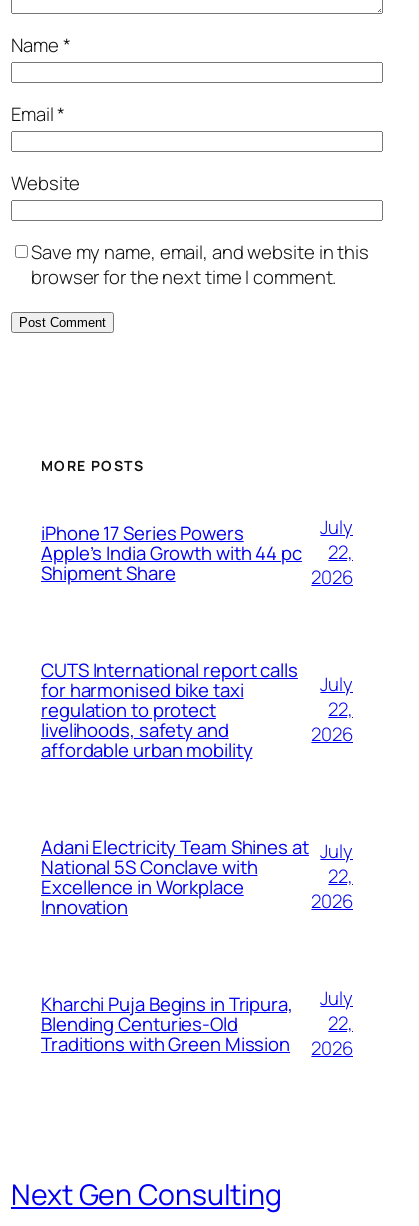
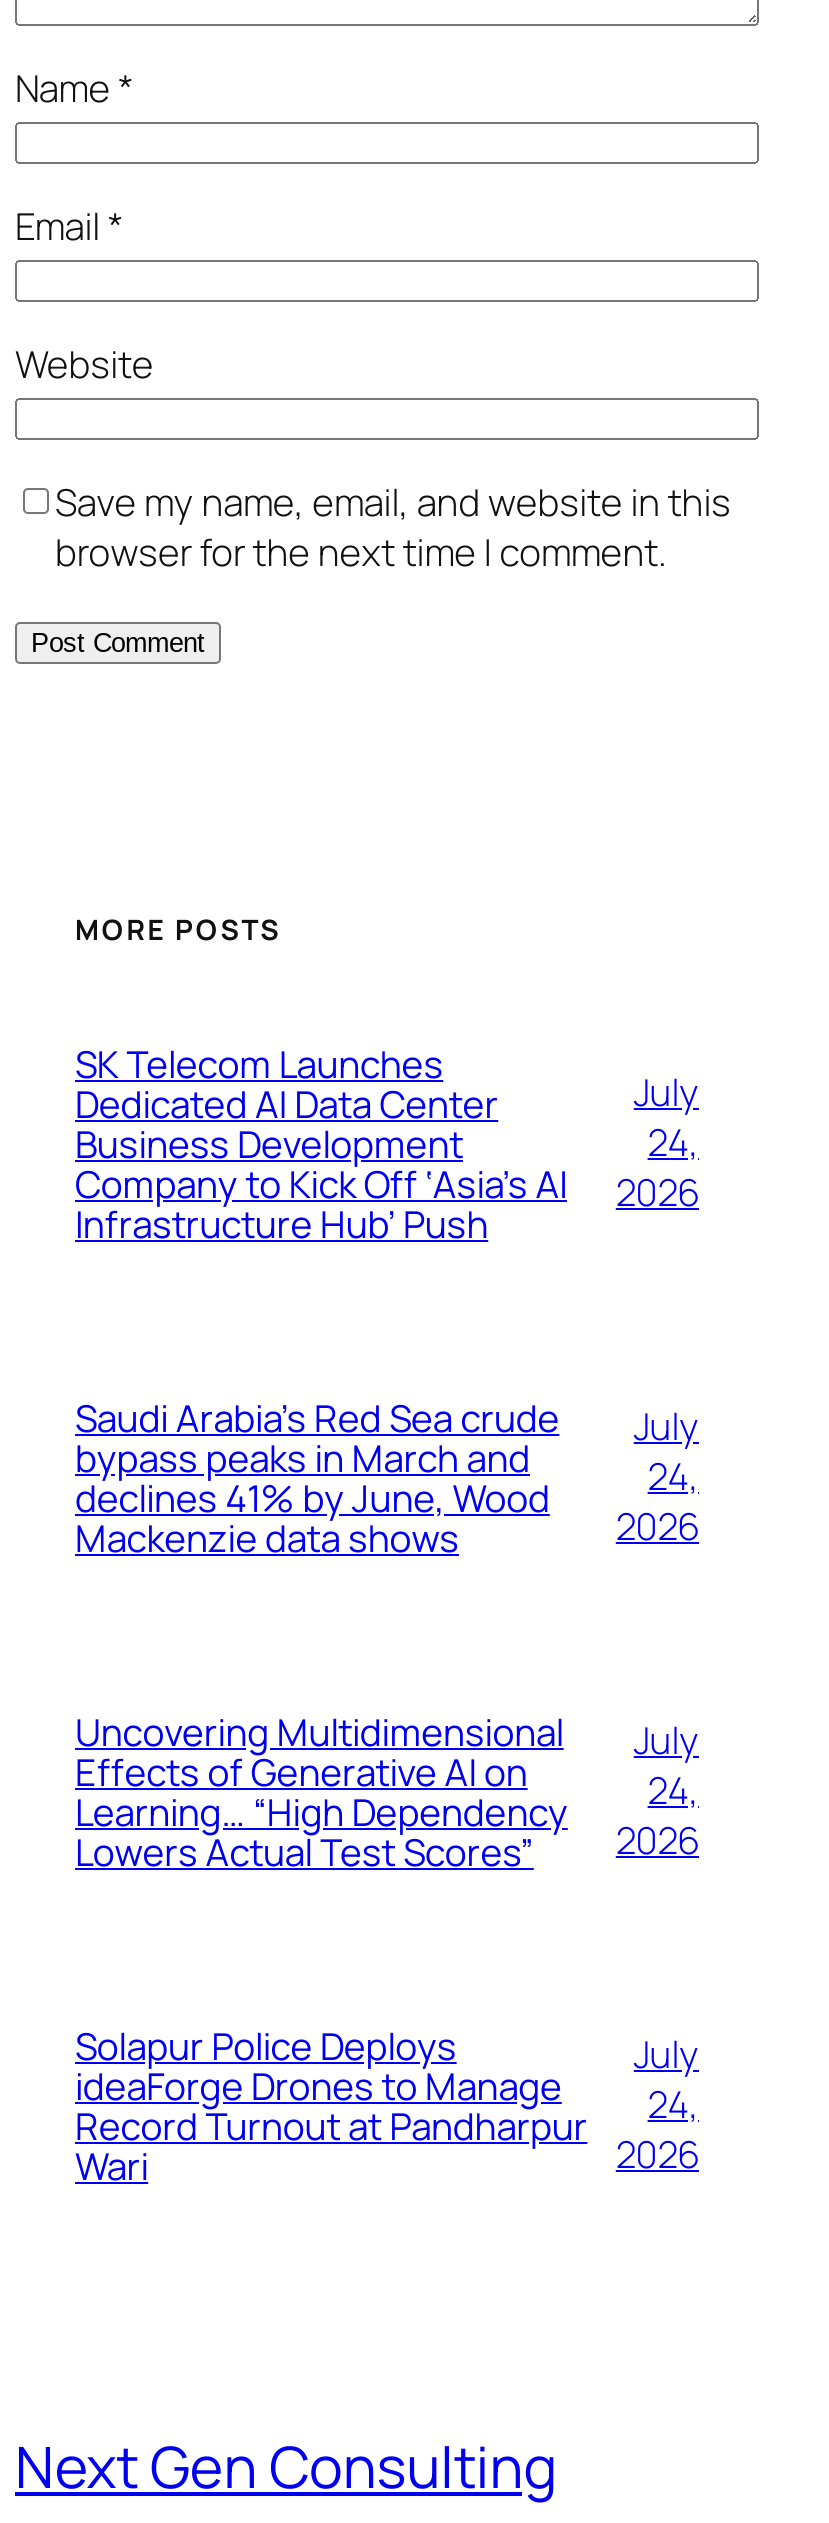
- iPhone 17 Series Powers
- Apple’s India Growth with 44 pc
- Shipment Share
+ SK Telecom Launches
+ Dedicated AI Data Center
+ Business Development
+ Company to Kick Off ‘Asia’s AI
+ Infrastructure Hub’ Push

- 22,
+ 24,

- CUTS International report calls
- for harmonised bike taxi
- regulation to protect
- livelihoods, safety and
- affordable urban mobility
+ Saudi Arabia’s Red Sea crude
+ bypass peaks in March and
+ declines 41% by June, Wood
+ Mackenzie data shows

- 22,
+ 24,

- Adani Electricity Team Shines at
- National 5S Conclave with
- Excellence in Workplace
- Innovation
+ Uncovering Multidimensional
+ Effects of Generative AI on
+ Learning… “High Dependency
+ Lowers Actual Test Scores”

- 22,
+ 24,

- Kharchi Puja Begins in Tripura,
- Blending Centuries-Old
- Traditions with Green Mission
+ Solapur Police Deploys
+ ideaForge Drones to Manage
+ Record Turnout at Pandharpur
+ Wari

- 22,
+ 24,
